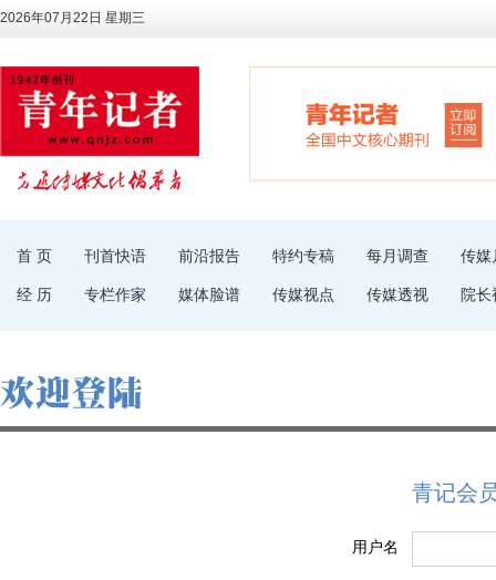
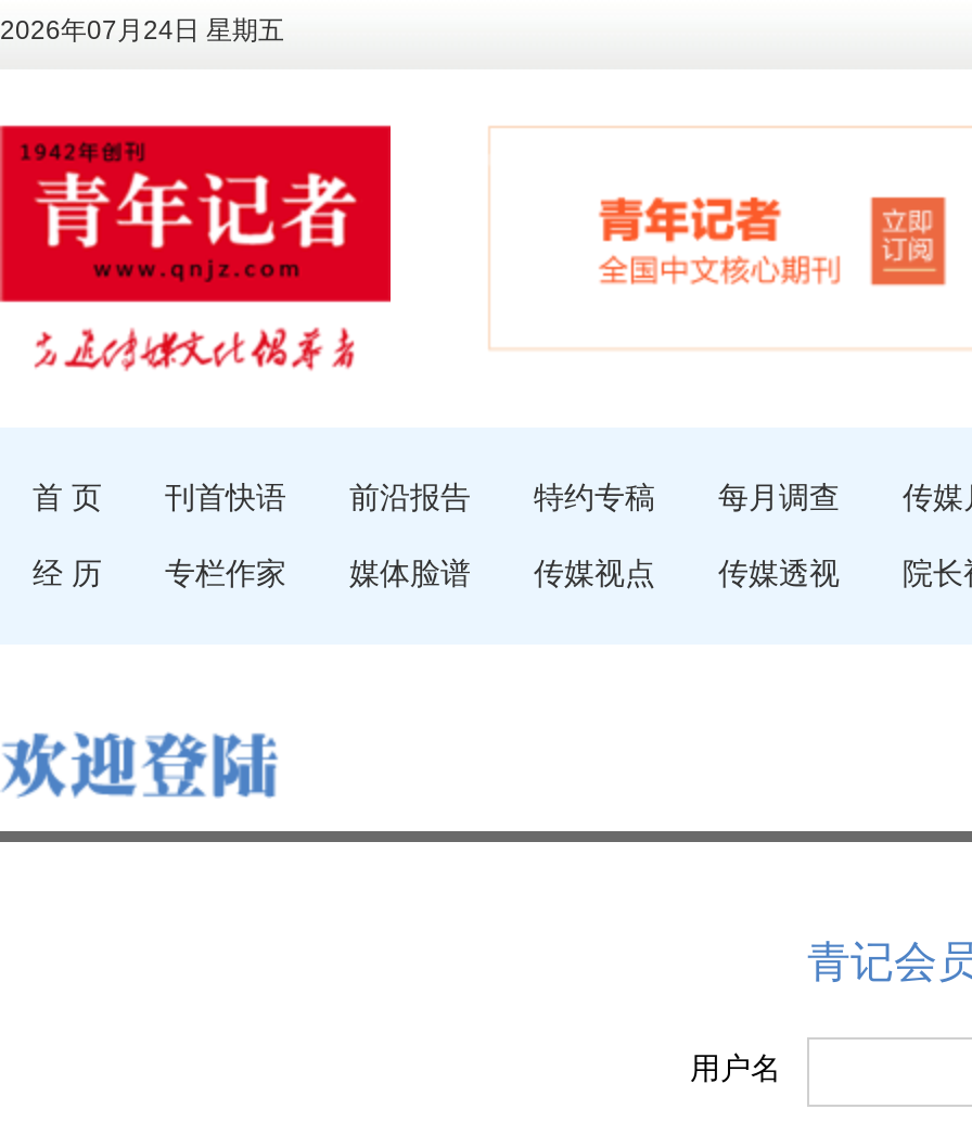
- 2026年07月22日 星期三
+ 2026年07月24日 星期五
